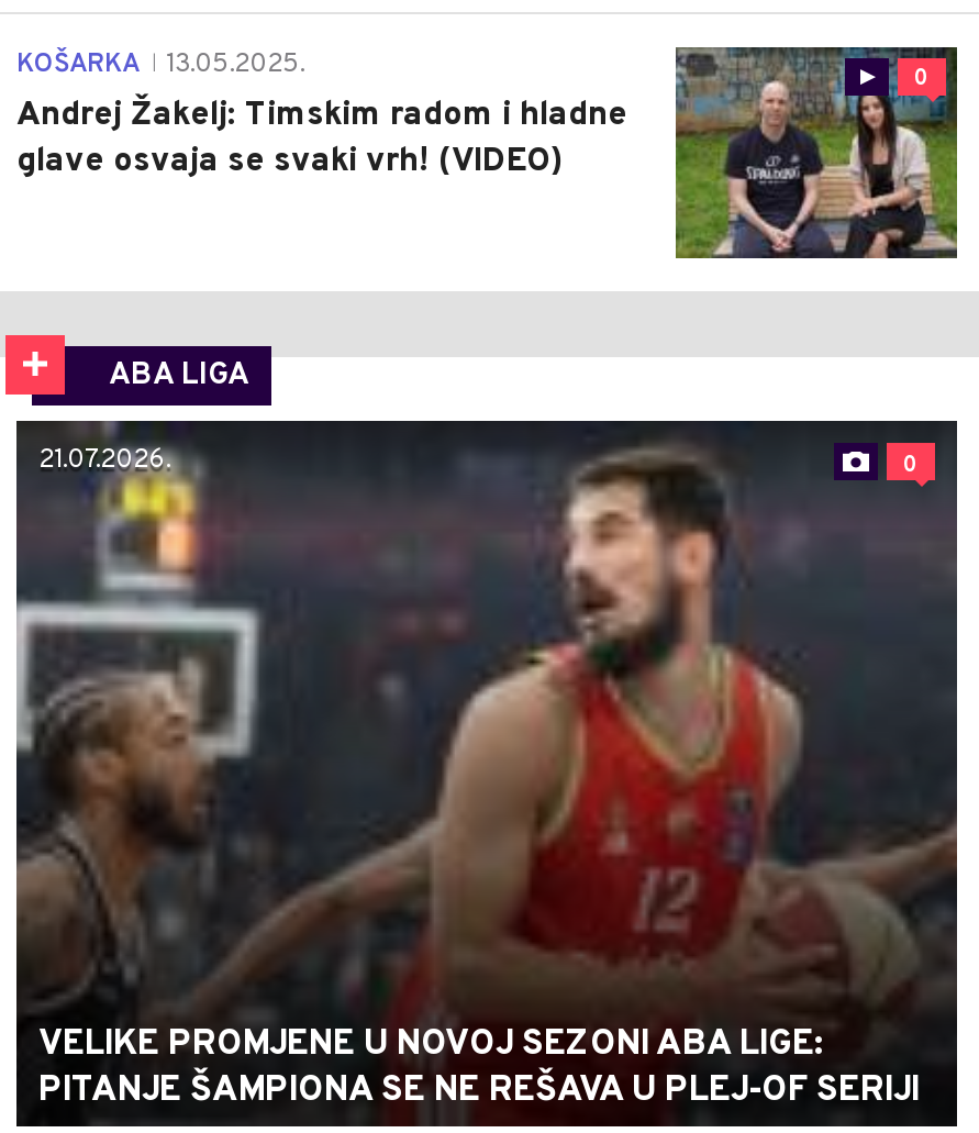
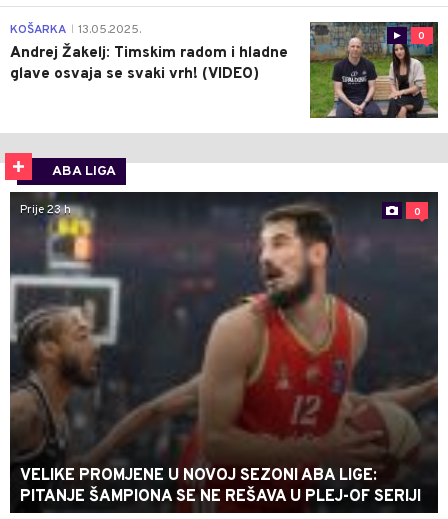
- 21.07.2026.
+ Prije 23 h
